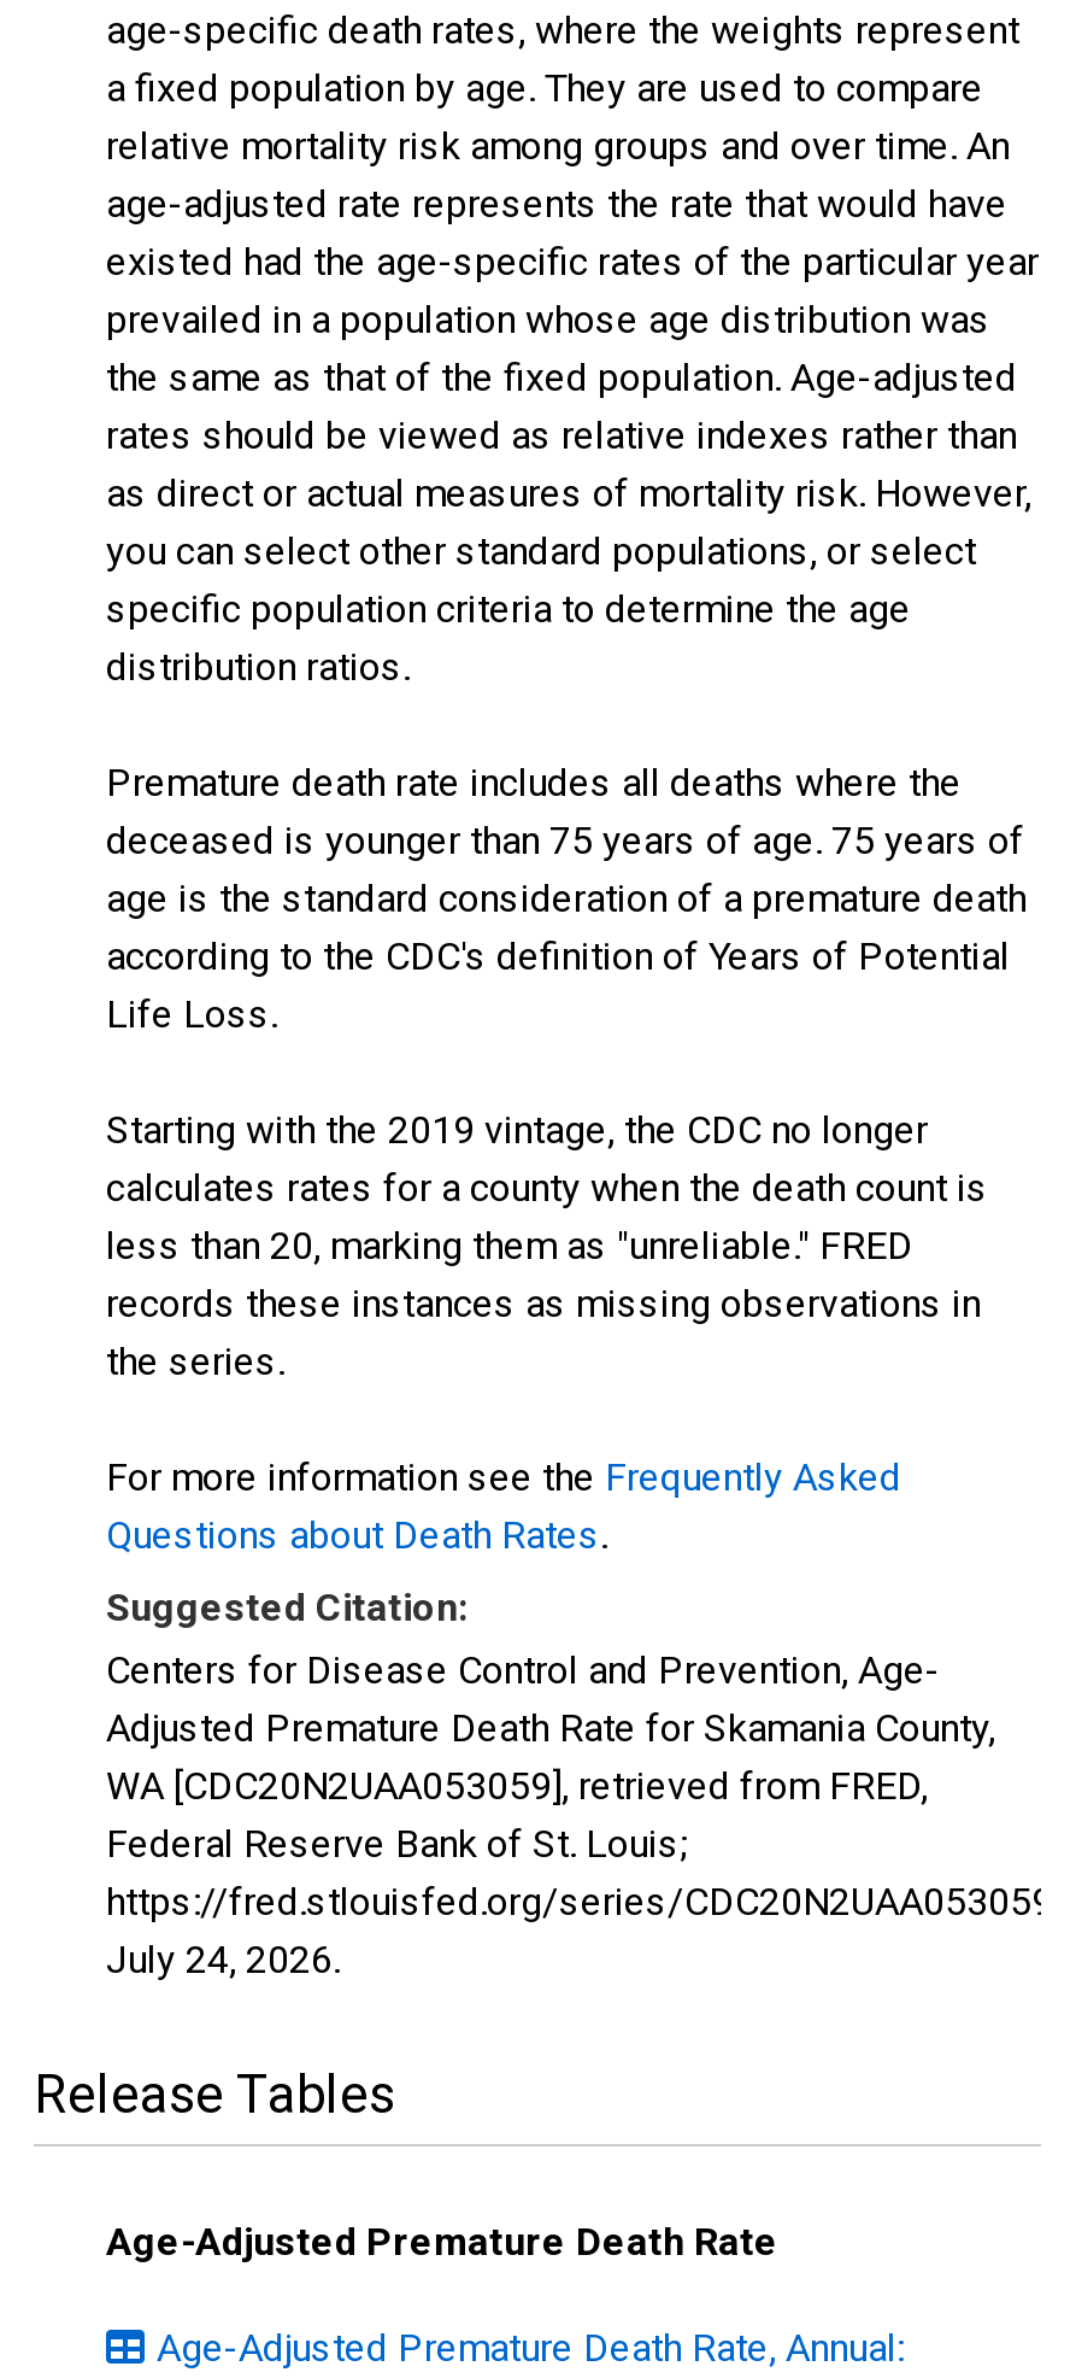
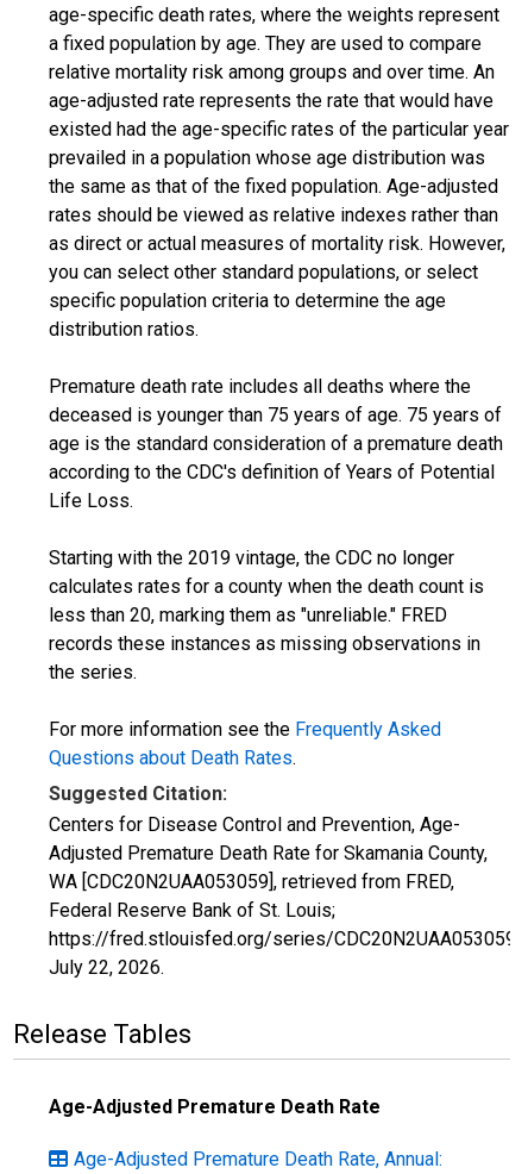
- July 24, 2026.
+ July 22, 2026.
